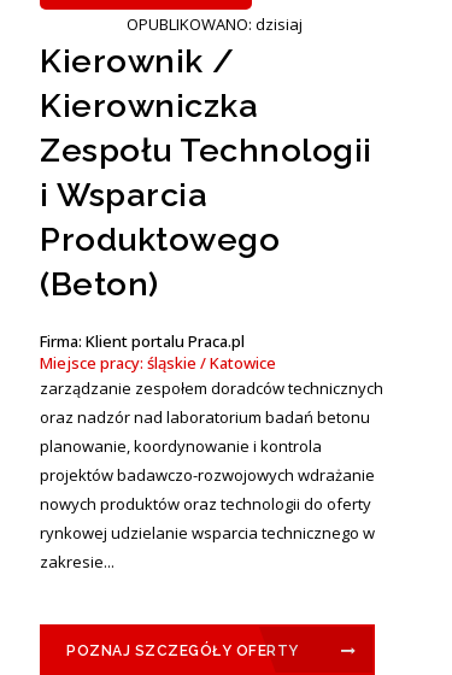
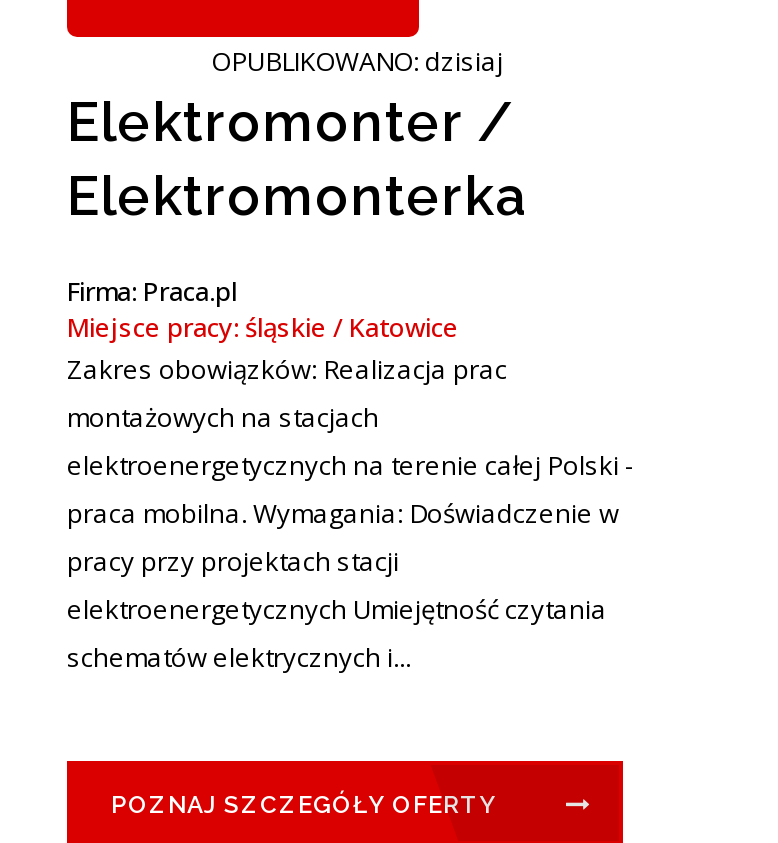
- Kierownik /
- Kierowniczka
- Zespołu Technologii
- i Wsparcia
- Produktowego
- (Beton)
+ Elektromonter /
+ Elektromonterka

- Firma: Klient portalu Praca.pl
+ Firma: Praca.pl

- zarządzanie zespołem doradców technicznych
- oraz nadzór nad laboratorium badań betonu
- planowanie, koordynowanie i kontrola
- projektów badawczo-rozwojowych wdrażanie
- nowych produktów oraz technologii do oferty
- rynkowej udzielanie wsparcia technicznego w
- zakresie...
+ Zakres obowiązków: Realizacja prac
+ montażowych na stacjach
+ elektroenergetycznych na terenie całej Polski -
+ praca mobilna. Wymagania: Doświadczenie w
+ pracy przy projektach stacji
+ elektroenergetycznych Umiejętność czytania
+ schematów elektrycznych i...
